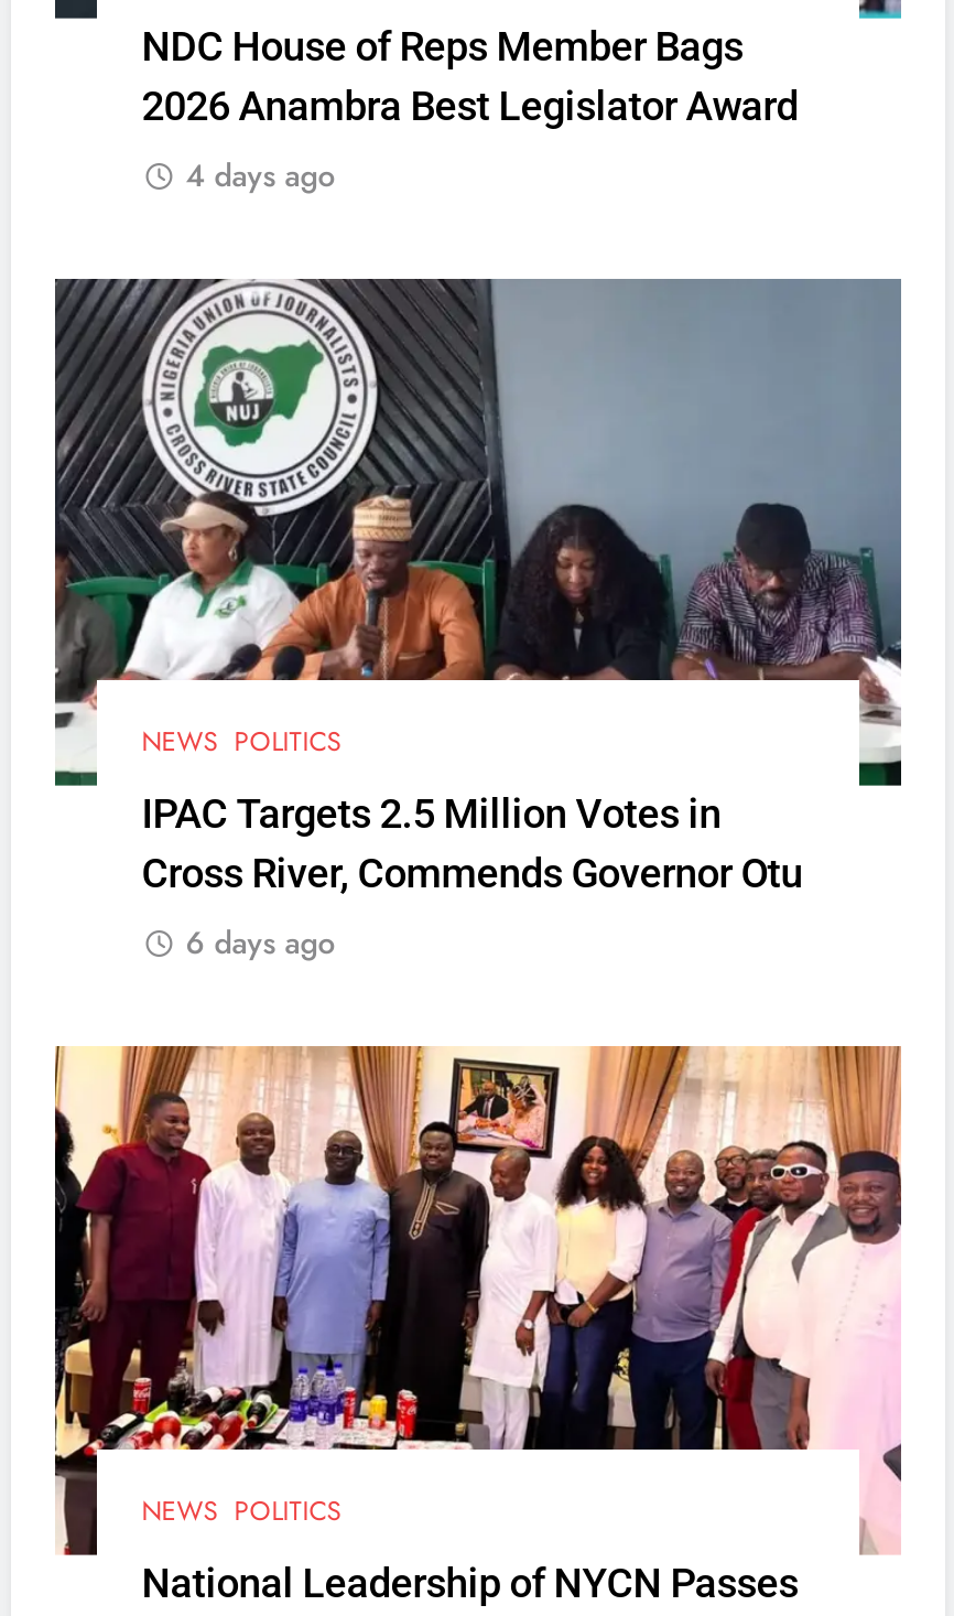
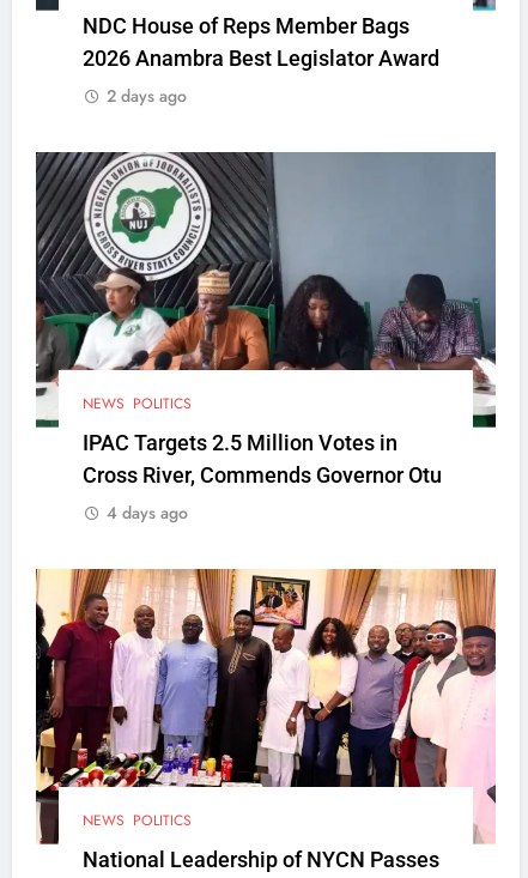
- 4 days ago
+ 2 days ago

- 6 days ago
+ 4 days ago
